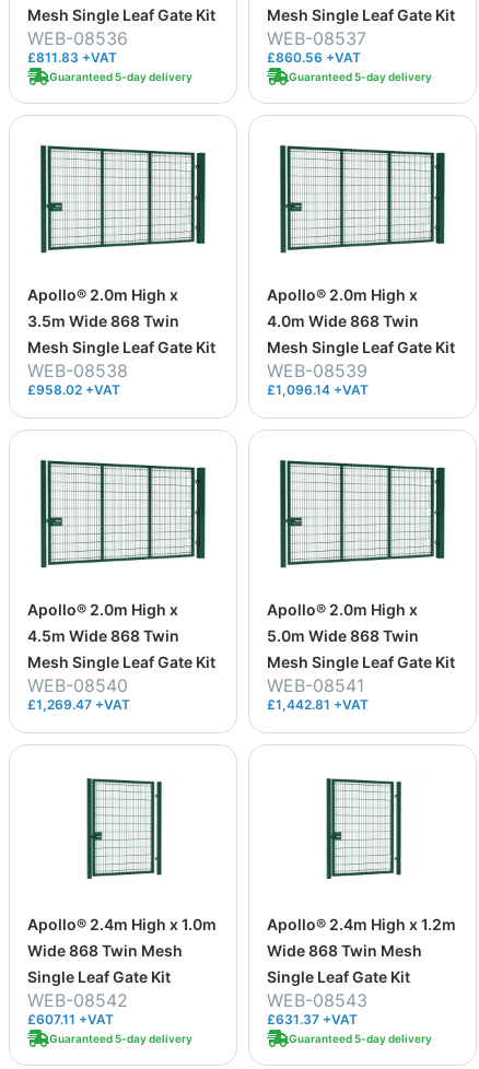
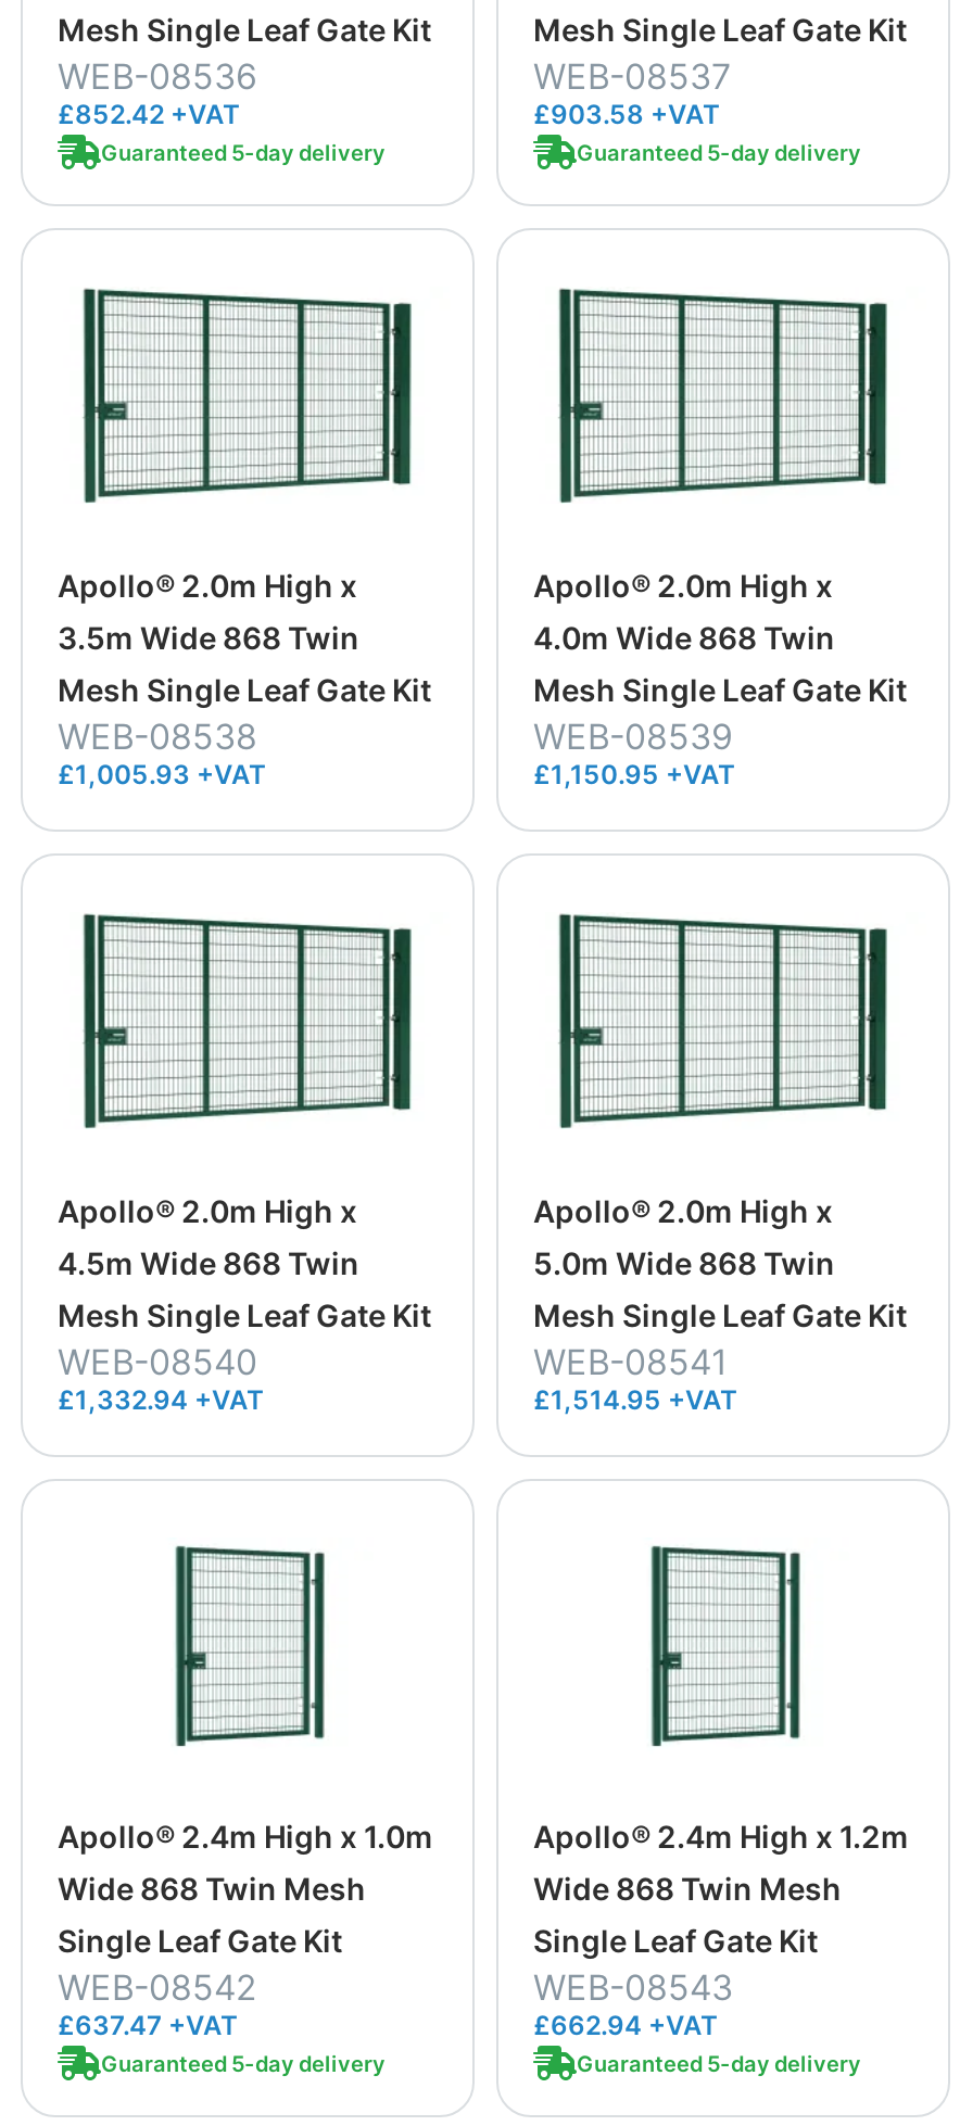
- £811.83 +VAT
+ £852.42 +VAT

- £860.56 +VAT
+ £903.58 +VAT

- £958.02 +VAT
+ £1,005.93 +VAT

- £1,096.14 +VAT
+ £1,150.95 +VAT

- £1,269.47 +VAT
+ £1,332.94 +VAT

- £1,442.81 +VAT
+ £1,514.95 +VAT

- £607.11 +VAT
+ £637.47 +VAT

- £631.37 +VAT
+ £662.94 +VAT
